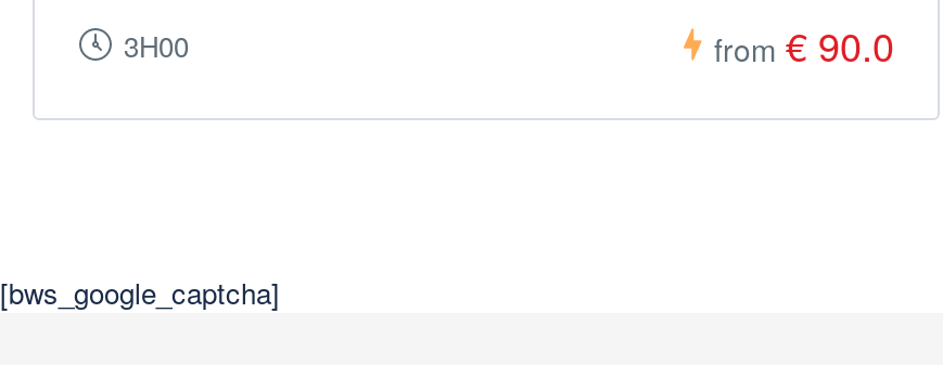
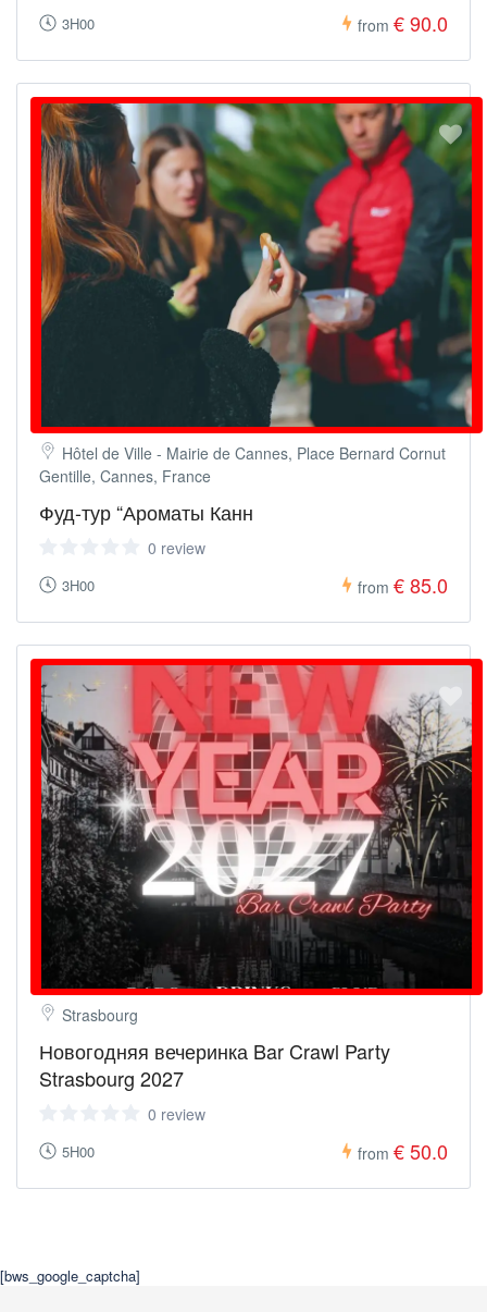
+ [image]
+ Strasbourg
+ Новогодняя вечеринка Bar Crawl Party
+ Strasbourg 2027
+ 0 review
+ 5H00
+ from € 50.0

+ [image]
+ Hôtel de Ville - Mairie de Cannes, Place Bernard Cornut
+ Gentille, Cannes, France
+ Фуд-тур “Ароматы Канн
+ 0 review
+ 3H00
+ from € 85.0
